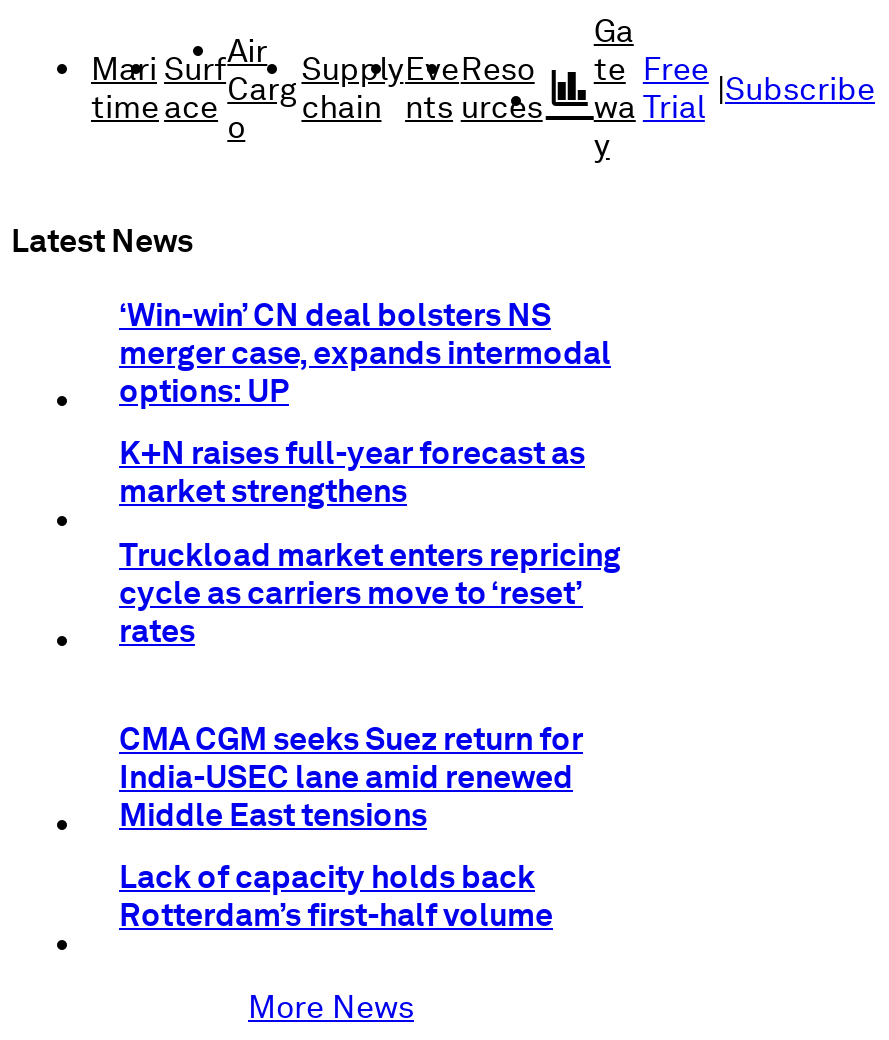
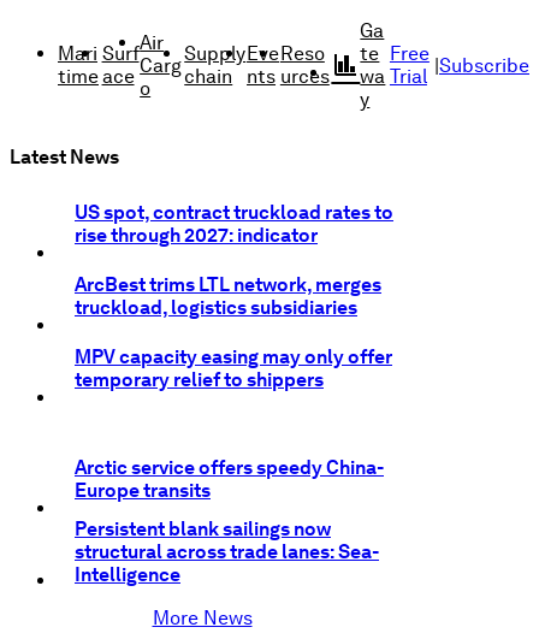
- ‘Win-win’ CN deal bolsters NS
- merger case, expands intermodal
- options: UP
+ US spot, contract truckload rates to
+ rise through 2027: indicator

- K+N raises full-year forecast as
- market strengthens
+ ArcBest trims LTL network, merges
+ truckload, logistics subsidiaries

- Truckload market enters repricing
- cycle as carriers move to ‘reset’
- rates
+ MPV capacity easing may only offer
+ temporary relief to shippers

- CMA CGM seeks Suez return for
- India-USEC lane amid renewed
- Middle East tensions
+ Arctic service offers speedy China-
+ Europe transits

- Lack of capacity holds back
- Rotterdam’s first-half volume
+ Persistent blank sailings now
+ structural across trade lanes: Sea-
+ Intelligence
